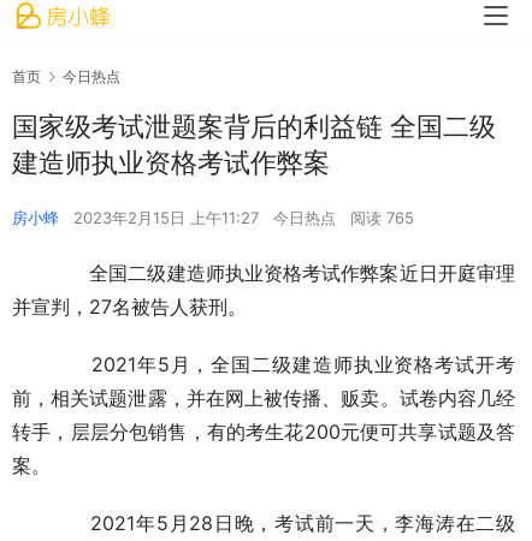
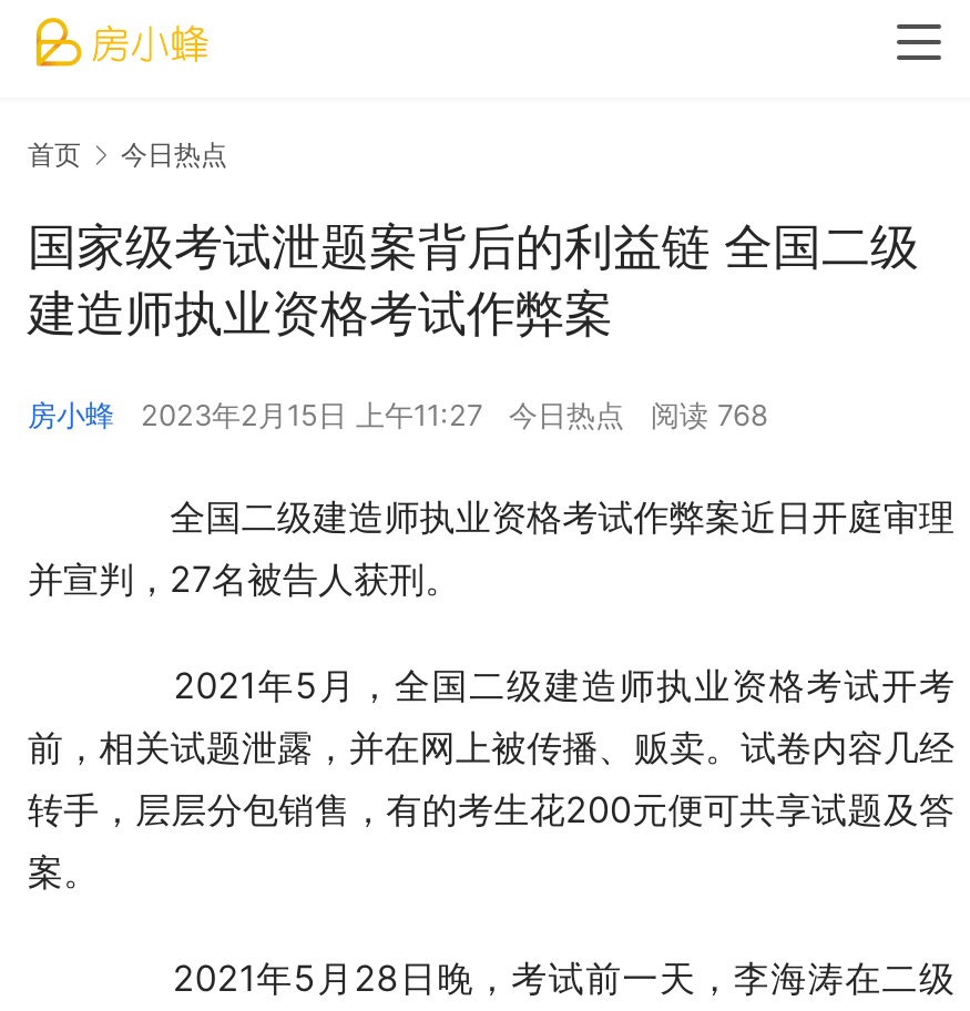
- 房小蜂 2023年2月15日 上午11:27 今日热点 阅读 765
+ 房小蜂 2023年2月15日 上午11:27 今日热点 阅读 768
